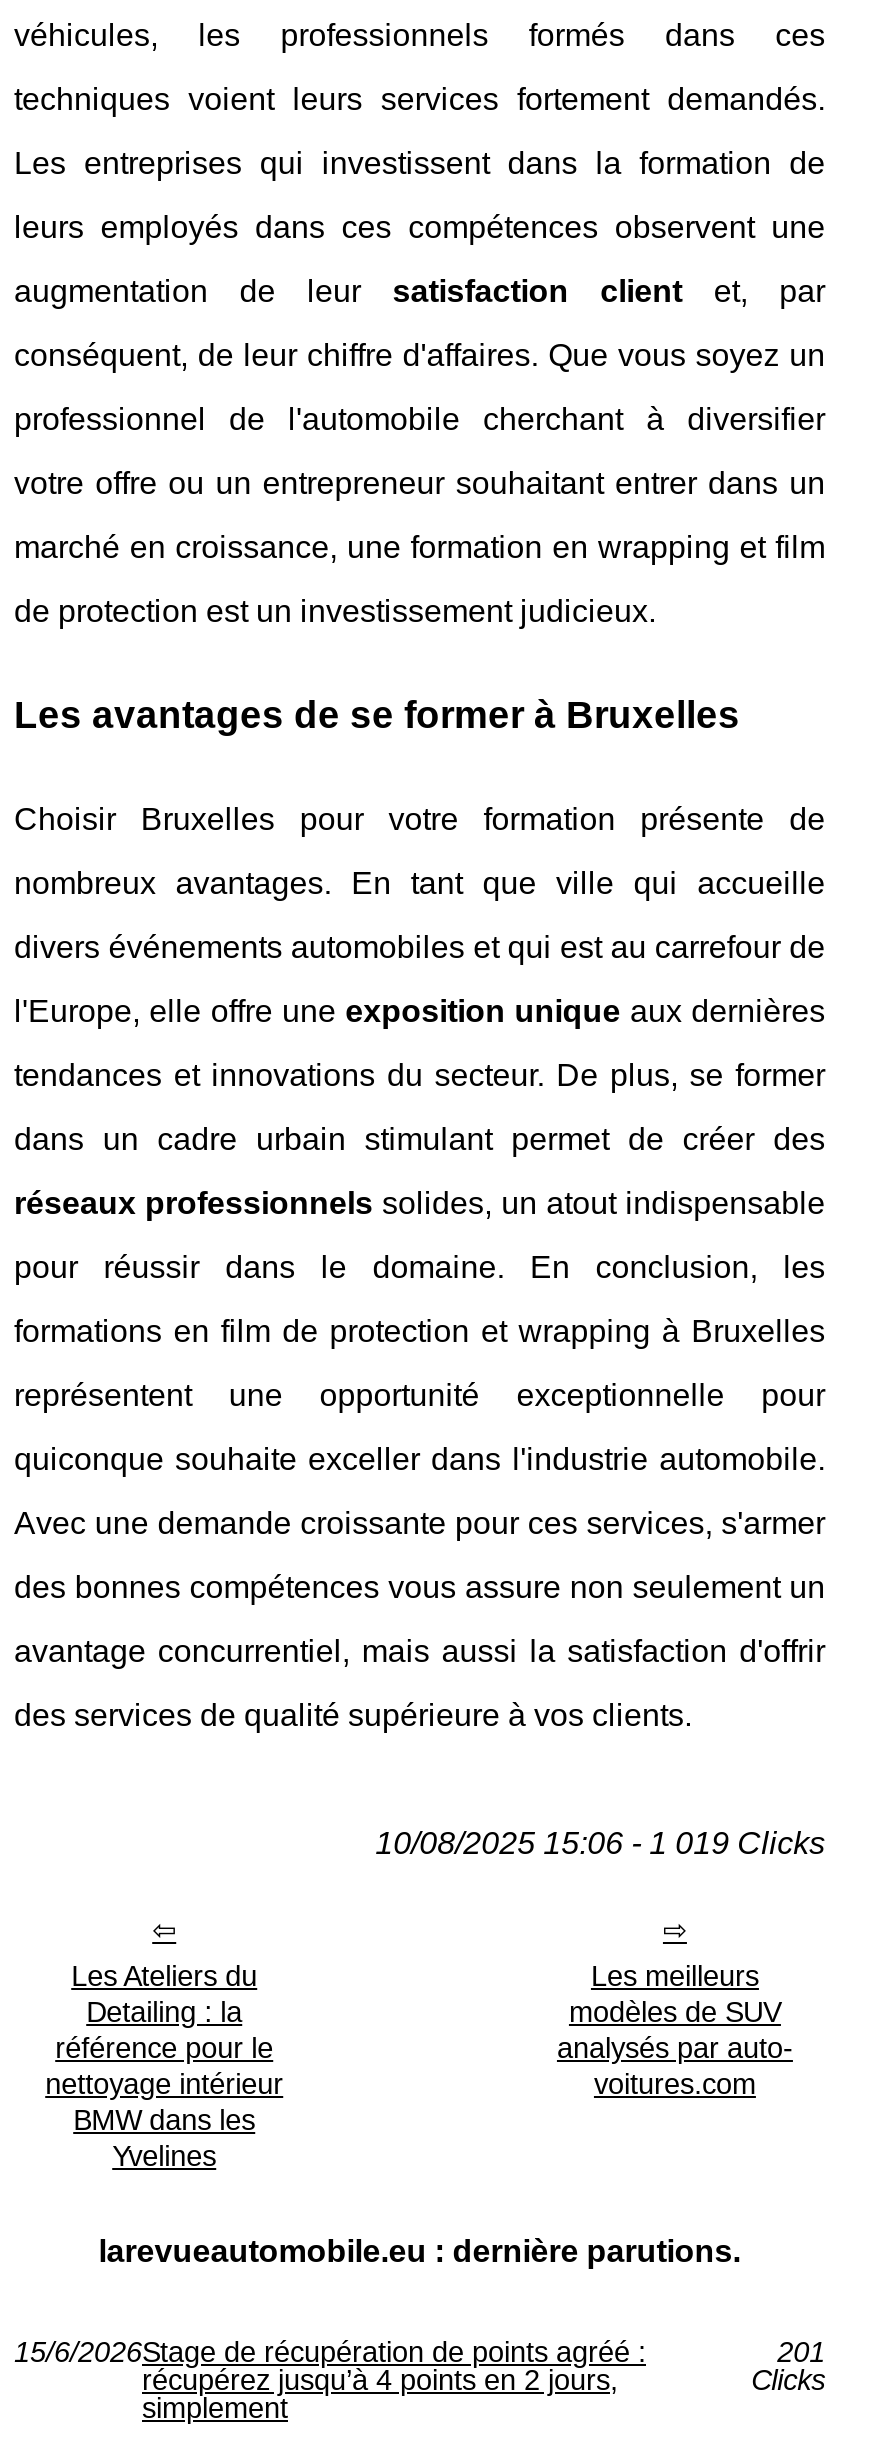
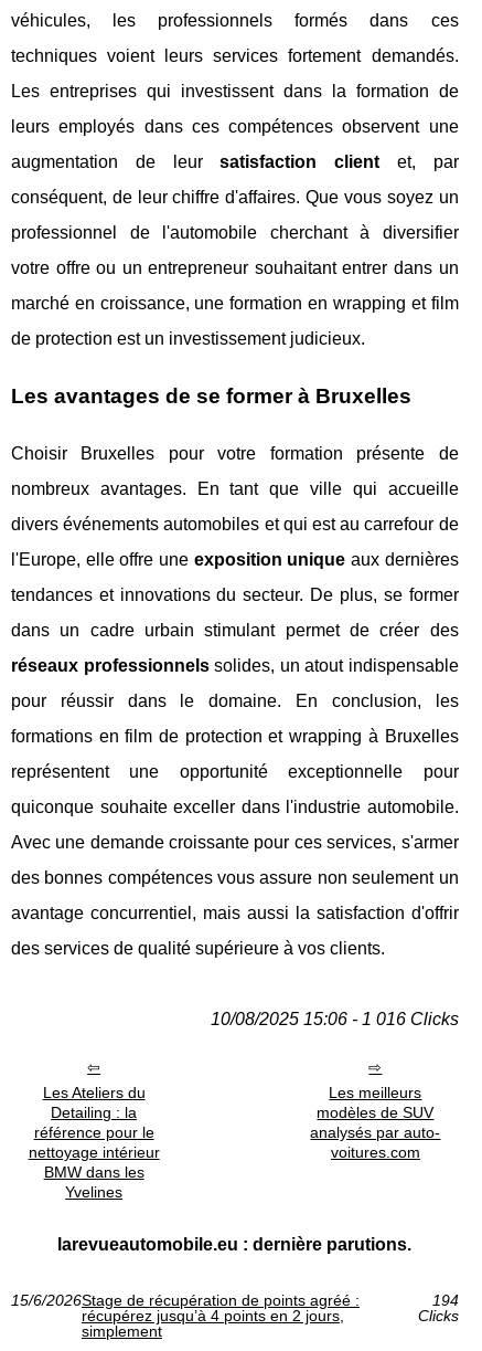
- 10/08/2025 15:06 - 1 019 Clicks
+ 10/08/2025 15:06 - 1 016 Clicks

- 201
+ 194
